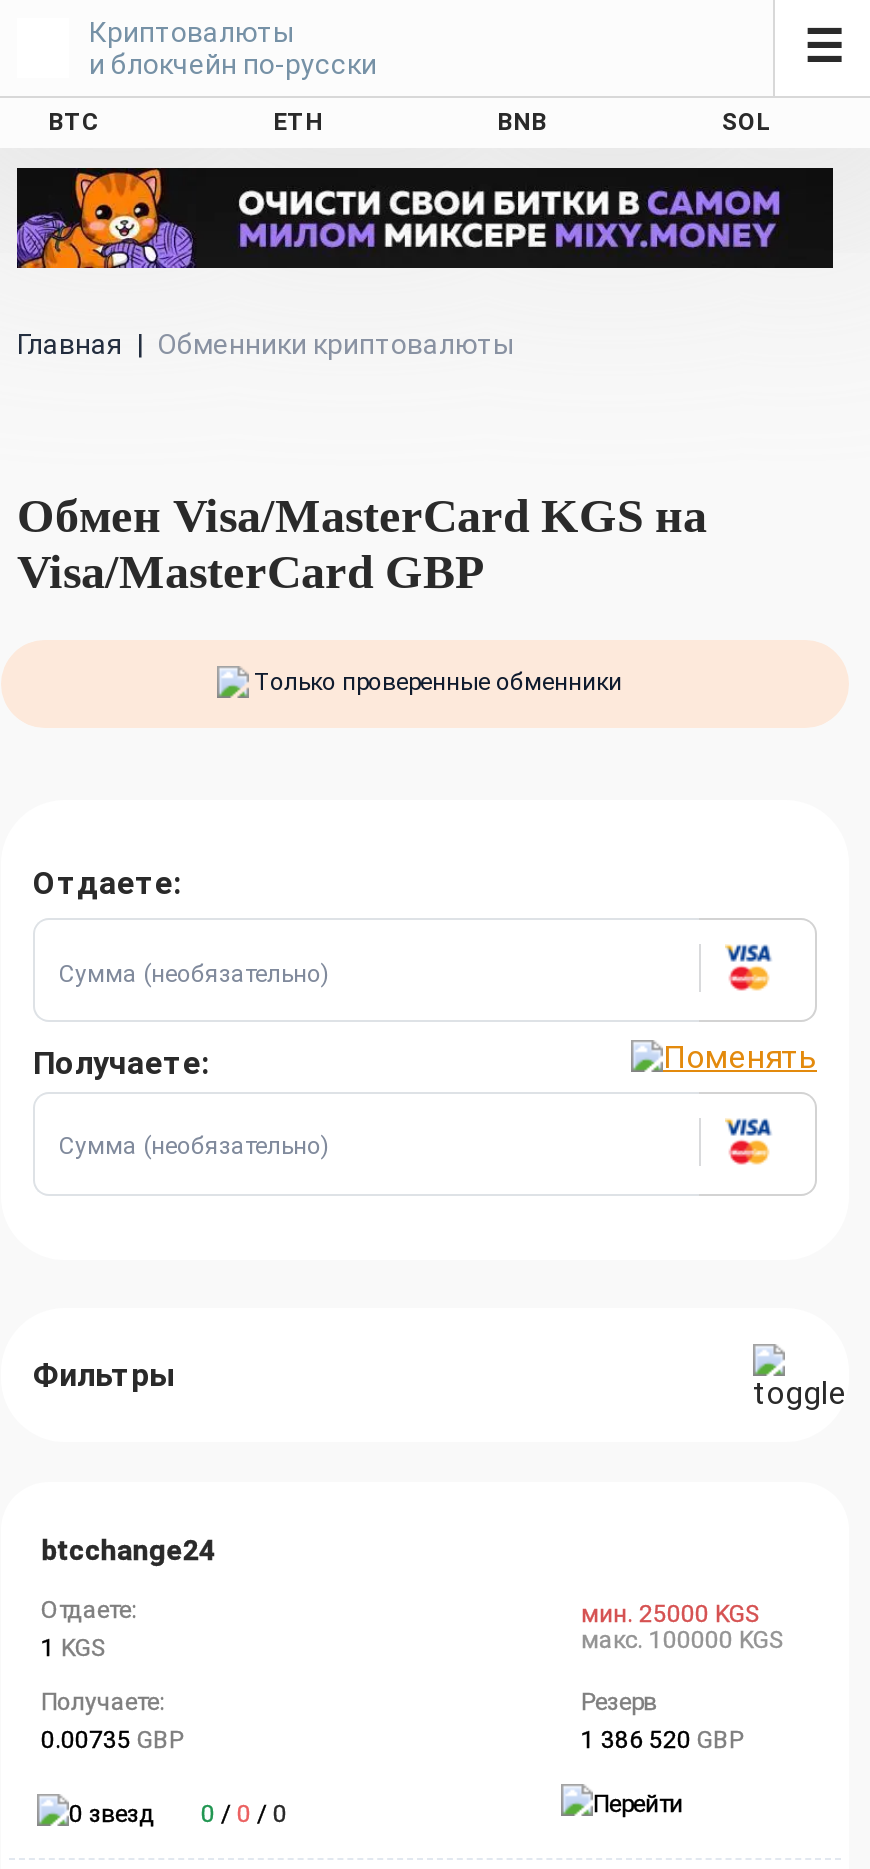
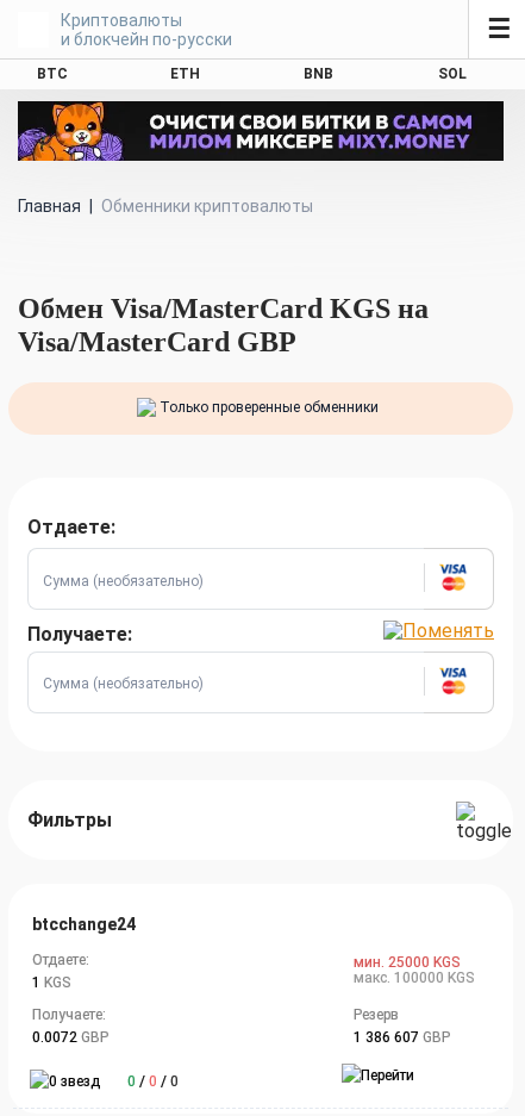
- 0.00735 GBP
+ 0.0072 GBP

- 1 386 520 GBP
+ 1 386 607 GBP
